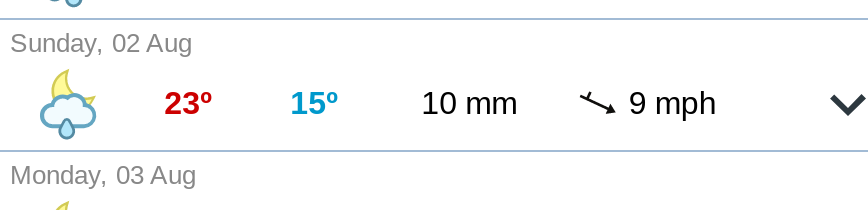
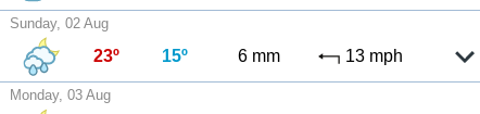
- [image]
+ [image]

- 10 mm
+ 6 mm

- 9 mph
+ 13 mph
